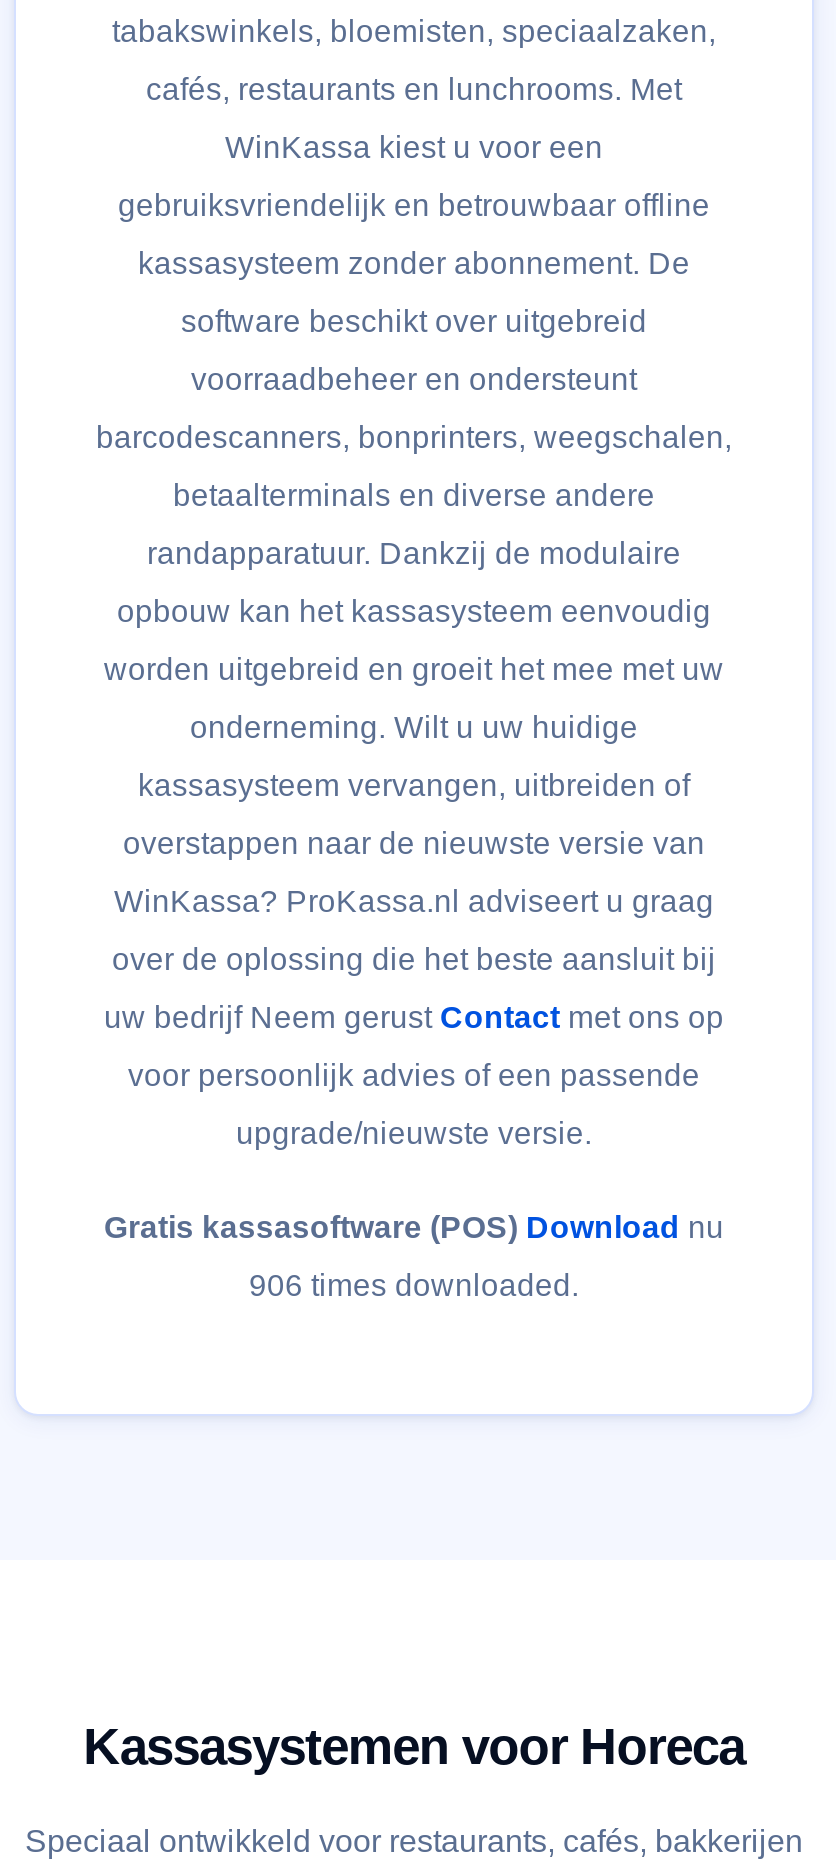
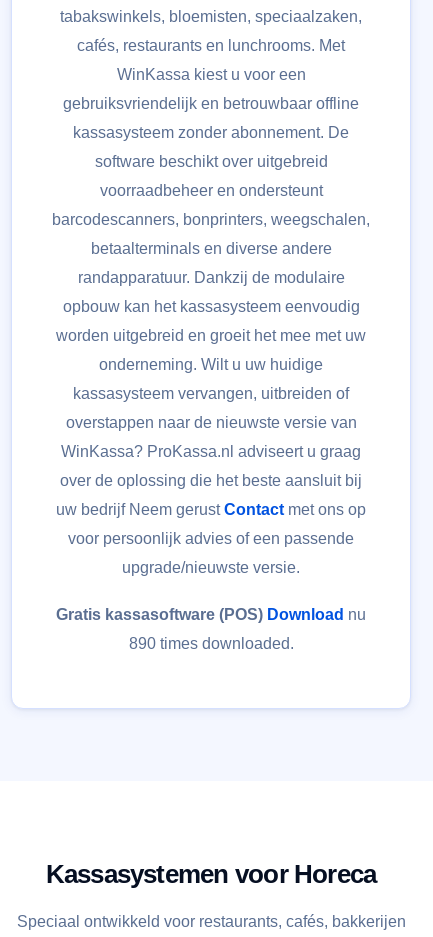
- 906 times downloaded.
+ 890 times downloaded.
